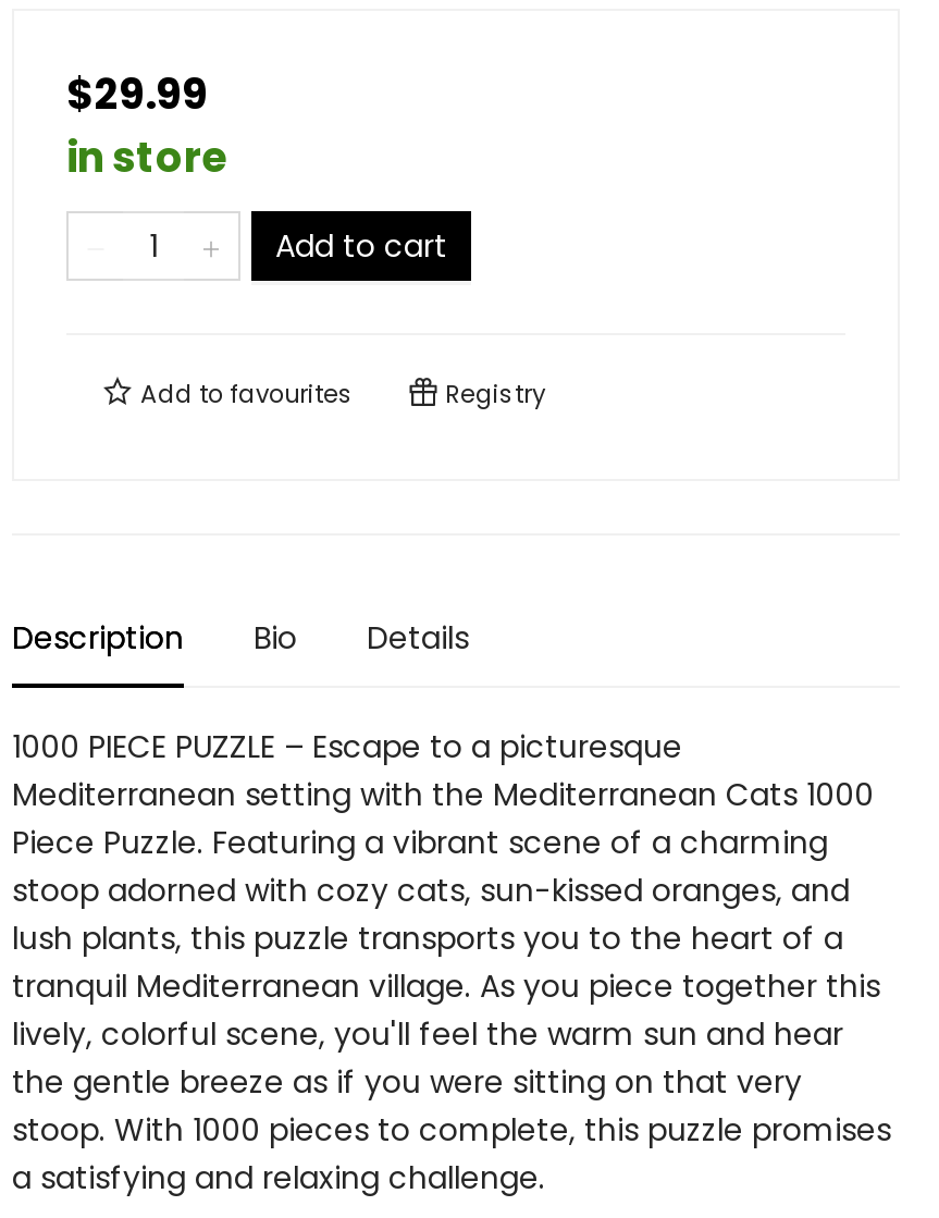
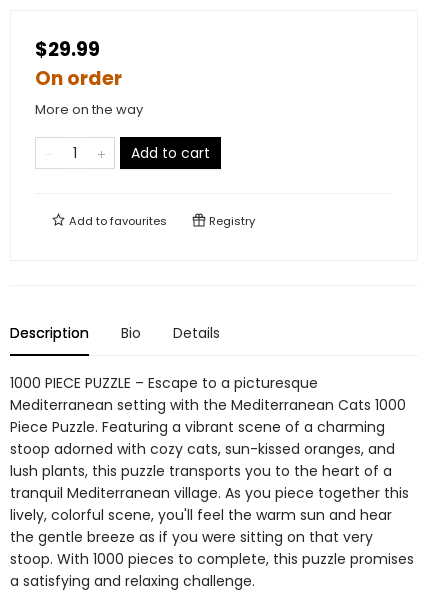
- in store
+ On order
+ More on the way
